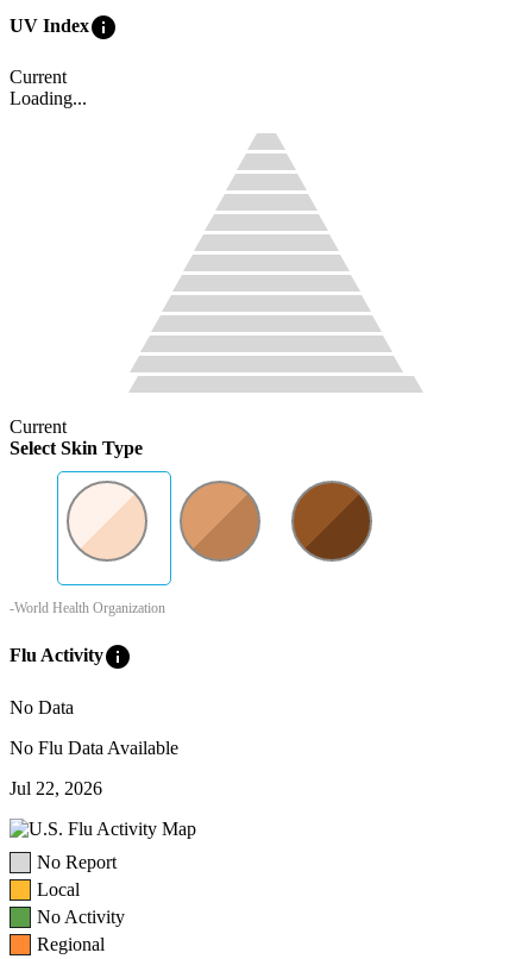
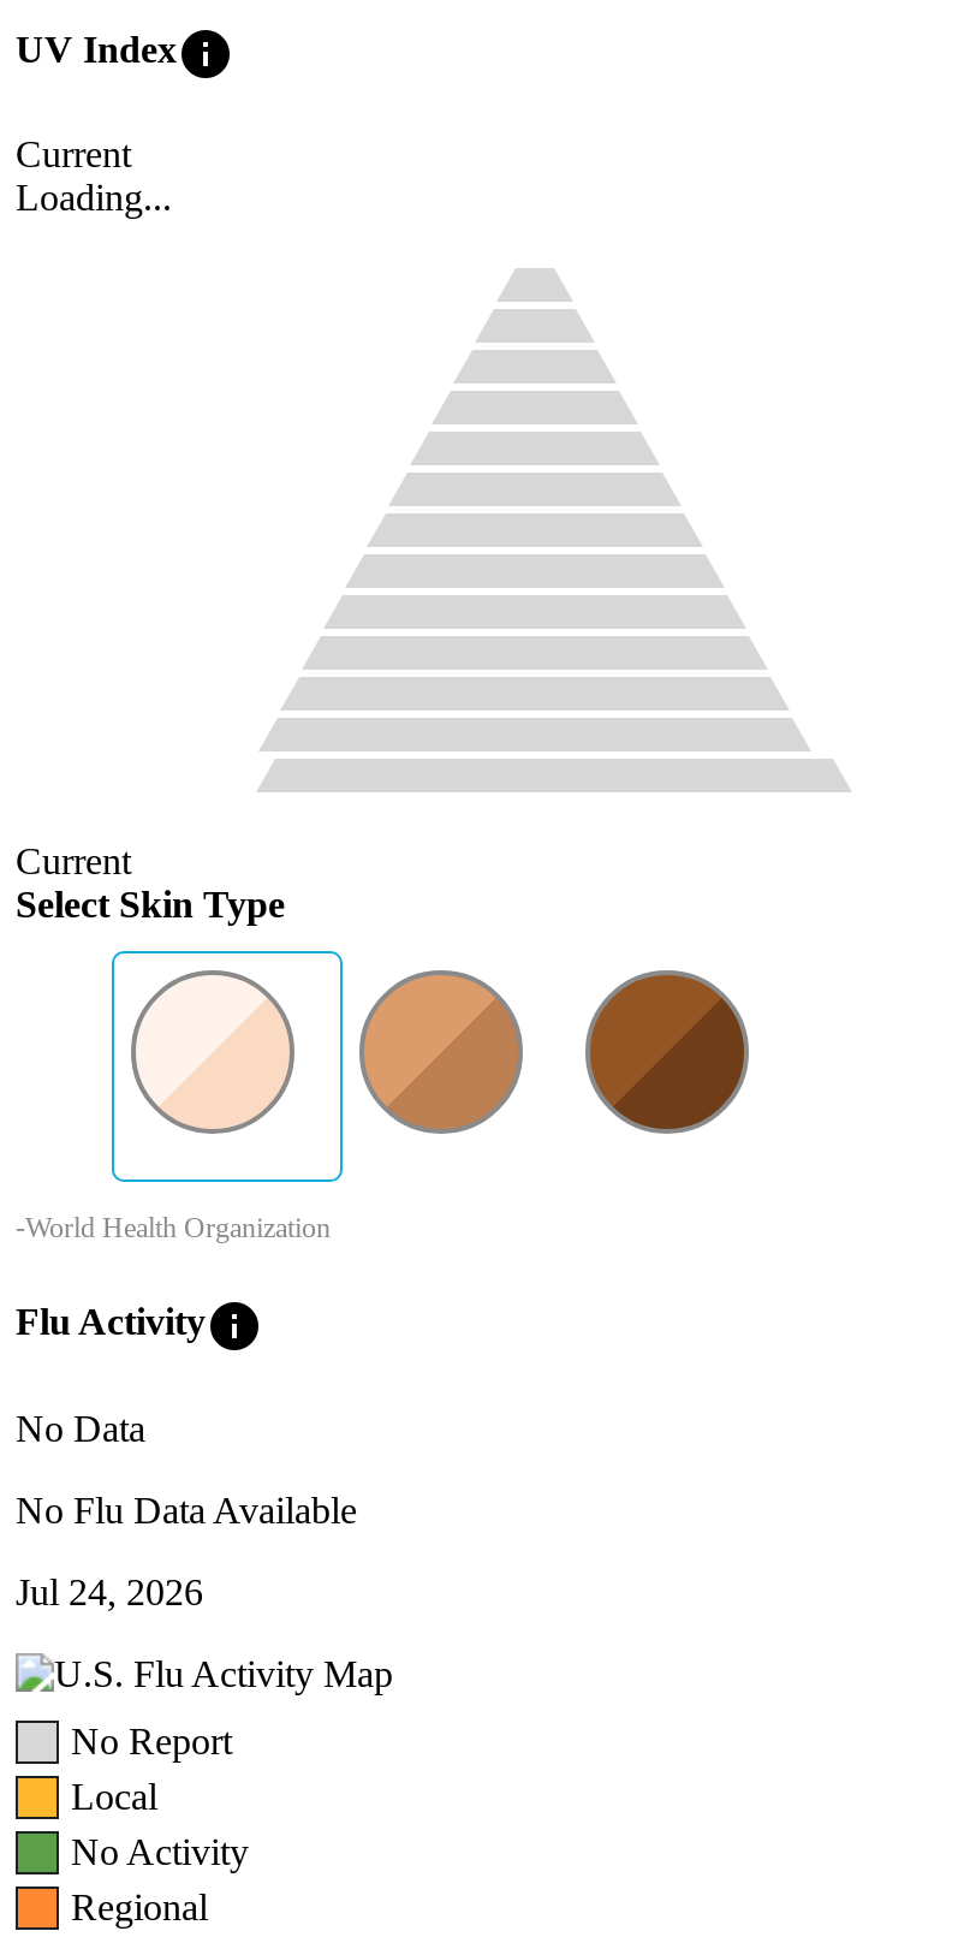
- Jul 22, 2026
+ Jul 24, 2026
